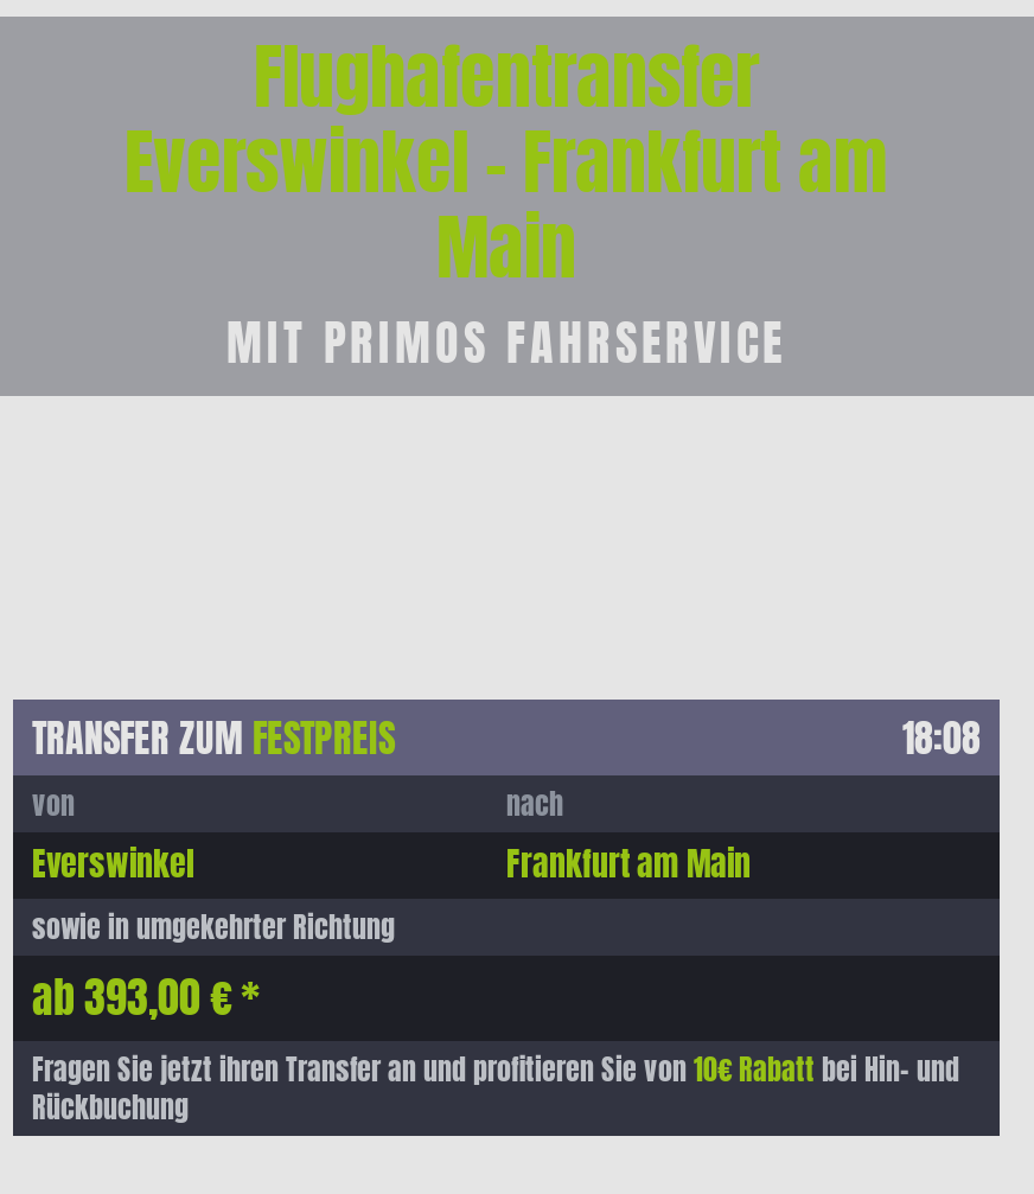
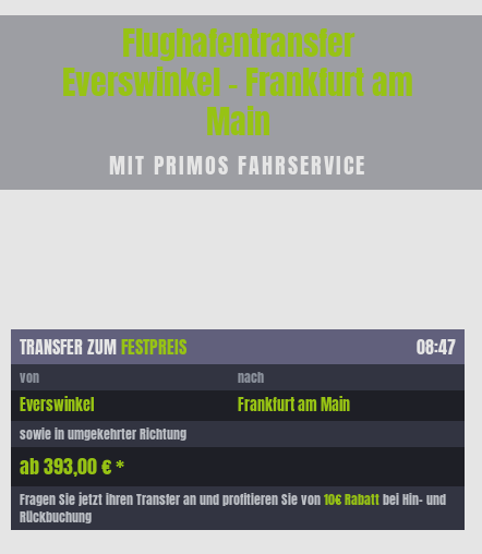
- 18:08
+ 08:47
